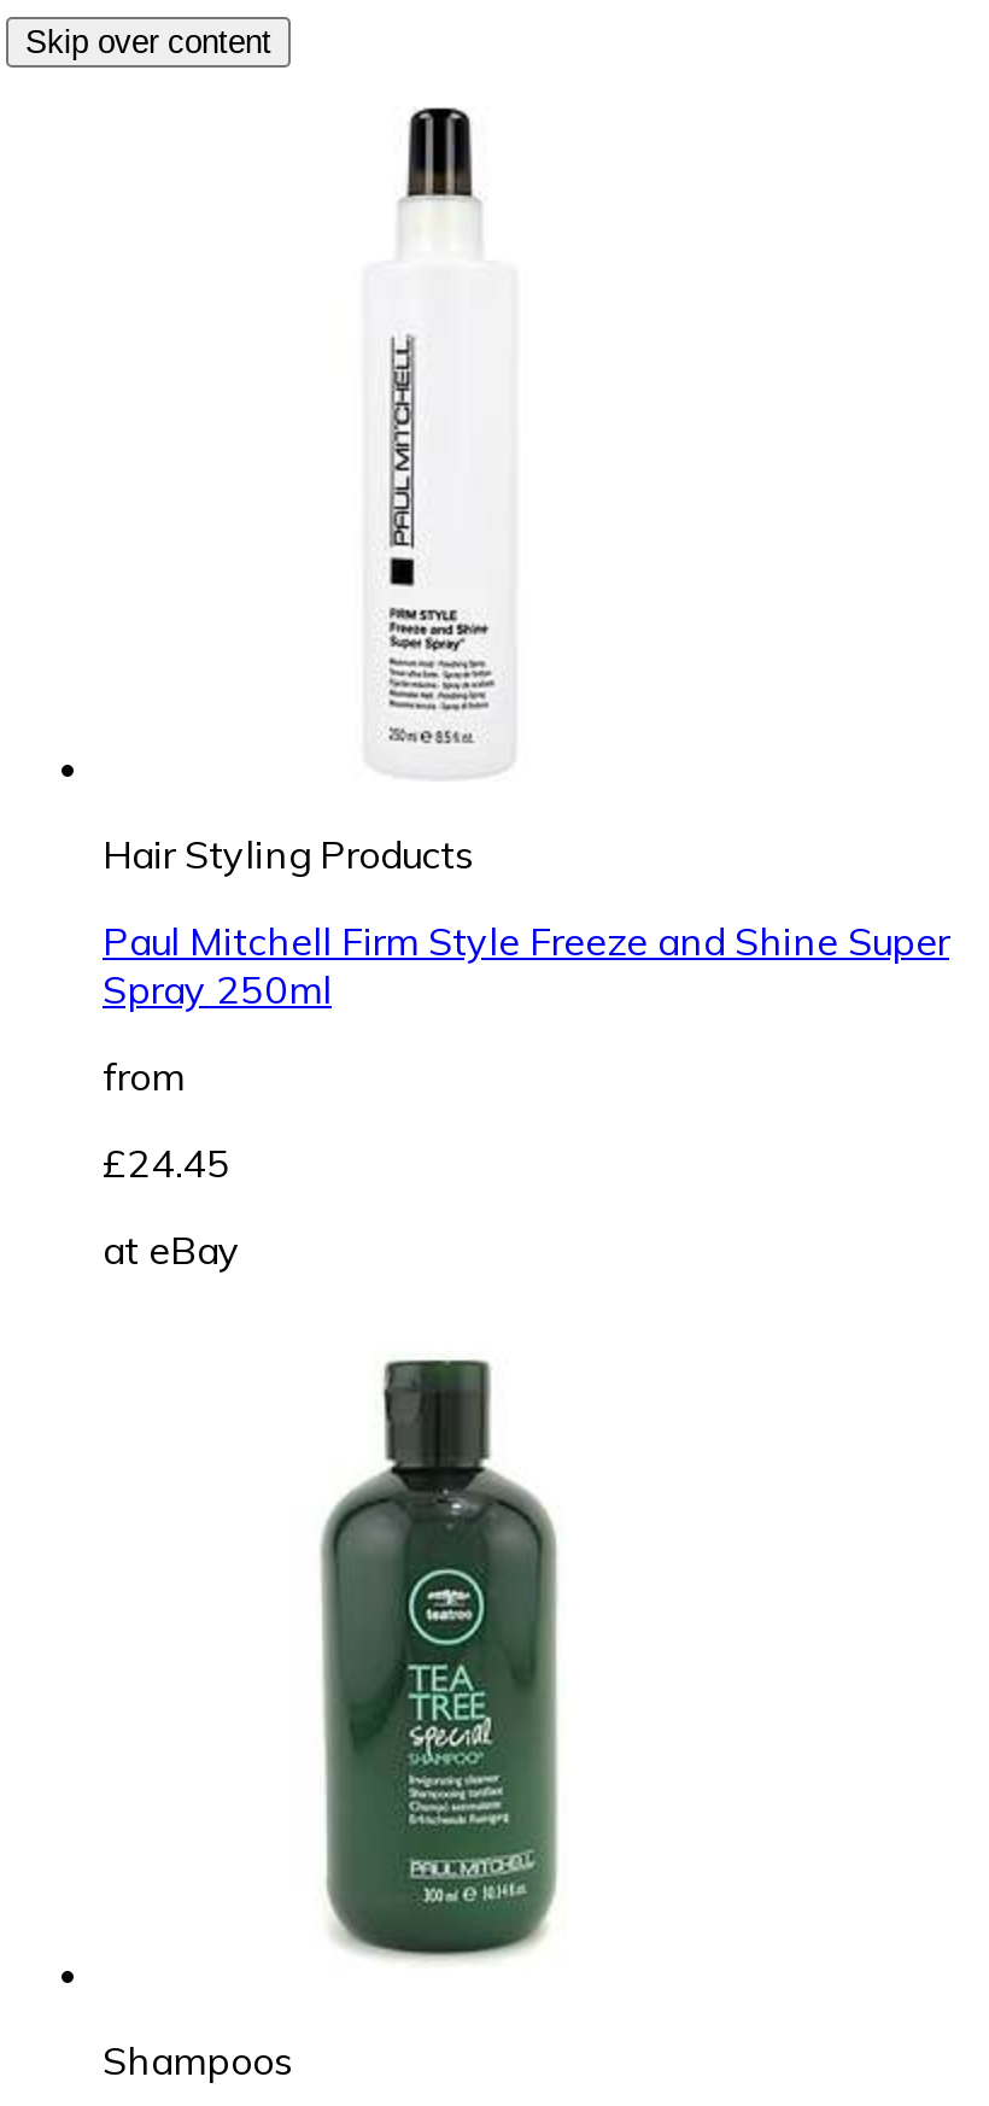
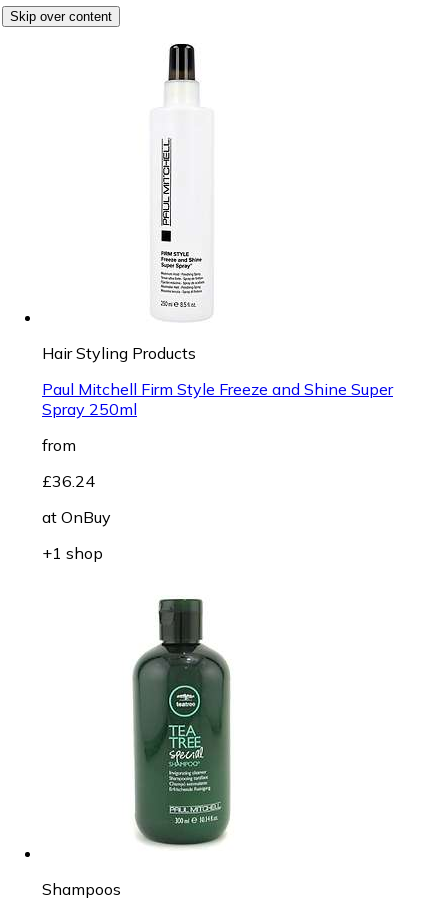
- £24.45
- at eBay
+ £36.24
+ at OnBuy
+ +1 shop
